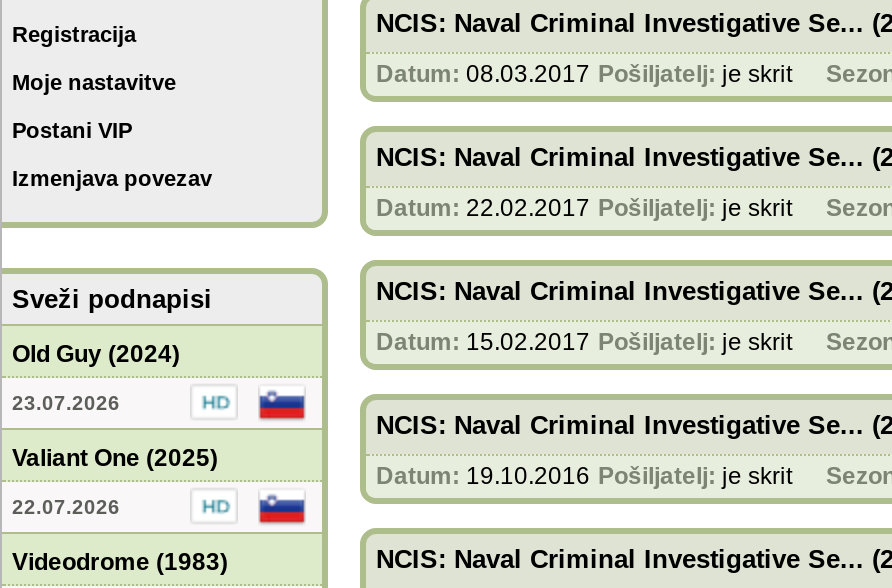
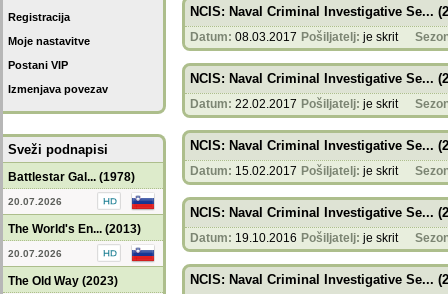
- Old Guy (2024)
+ Battlestar Gal... (1978)

- 23.07.2026
+ 20.07.2026

- Valiant One (2025)
+ The World's En... (2013)

- 22.07.2026
+ 20.07.2026

- Videodrome (1983)
+ The Old Way (2023)
